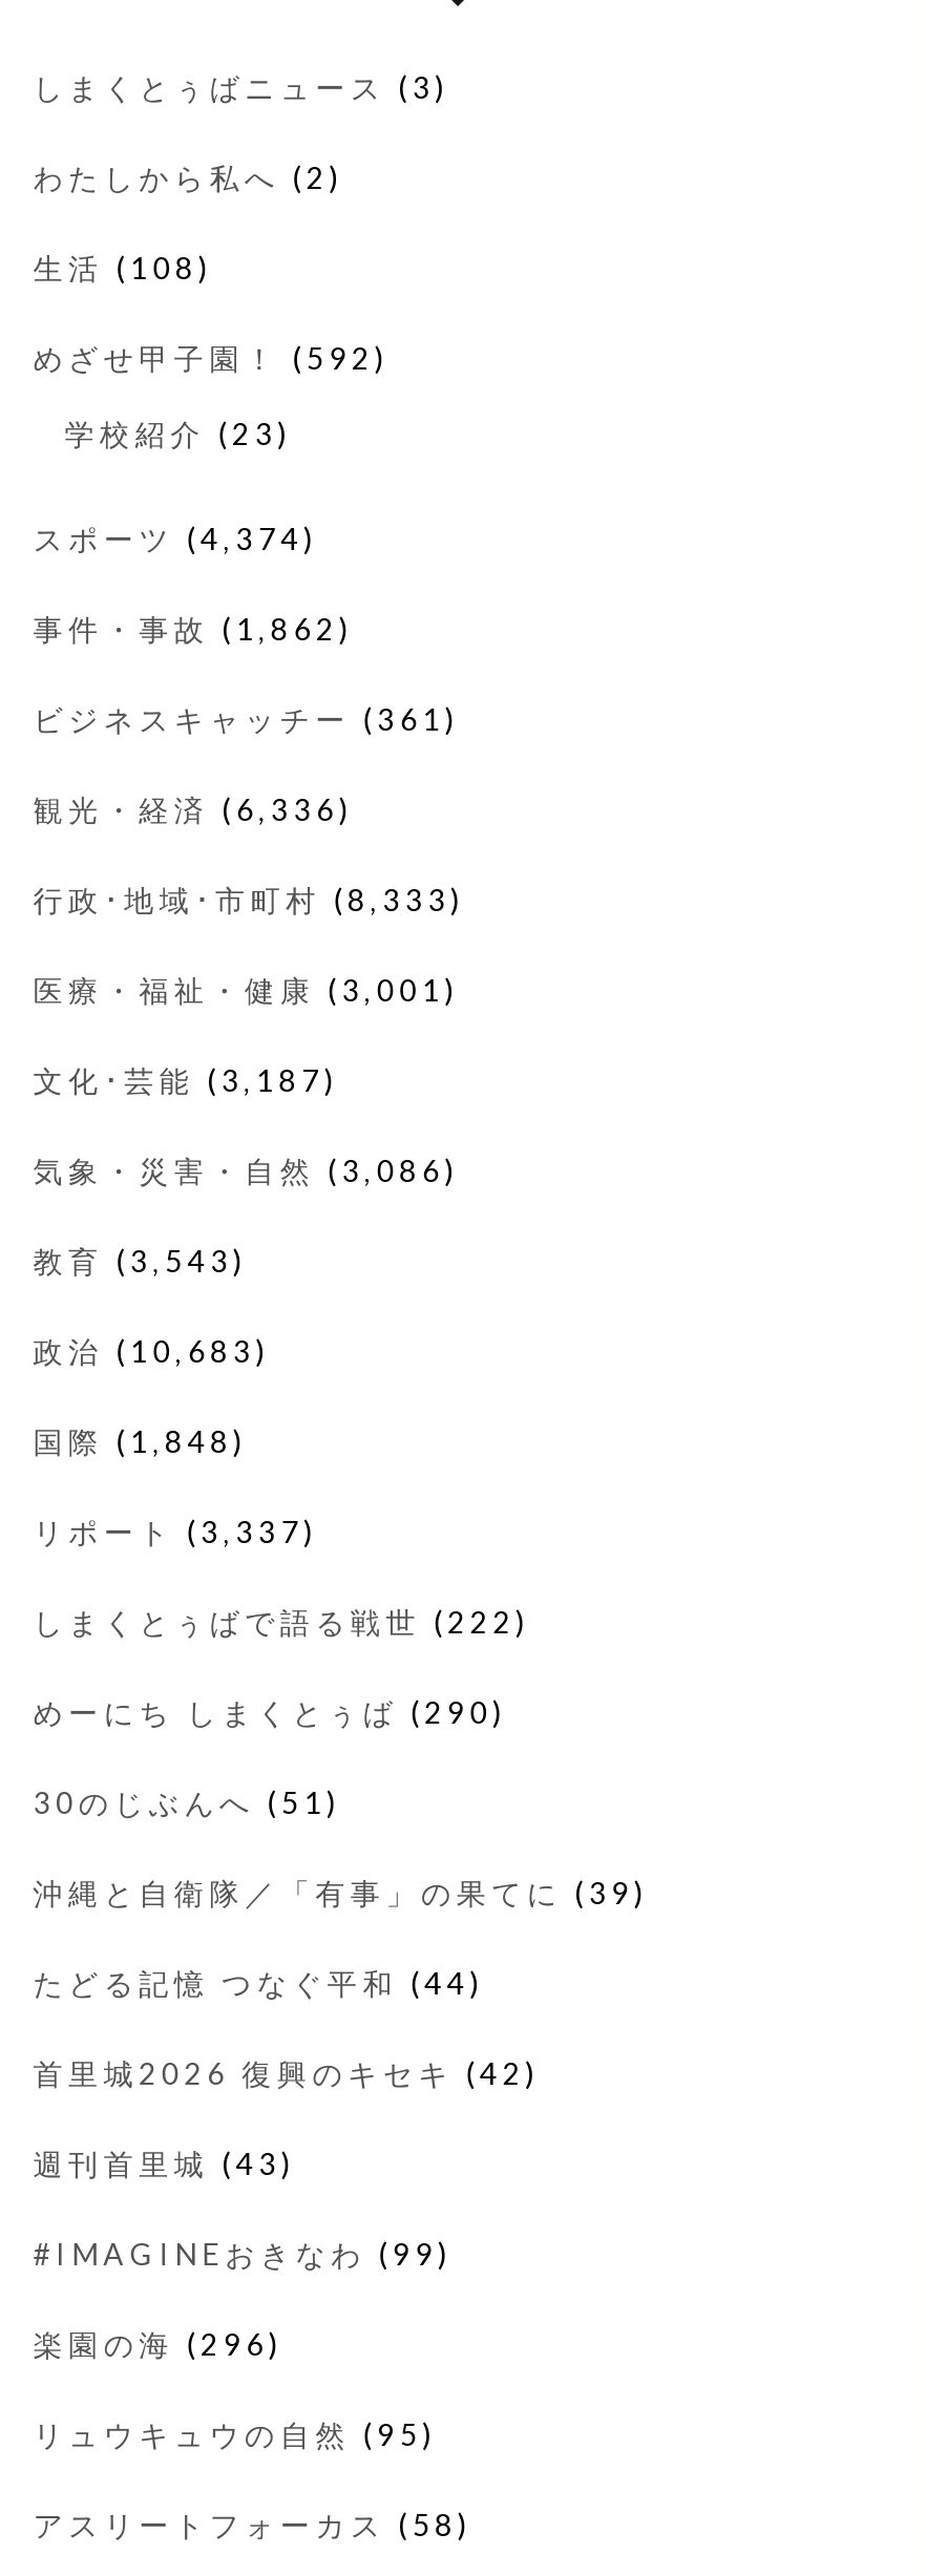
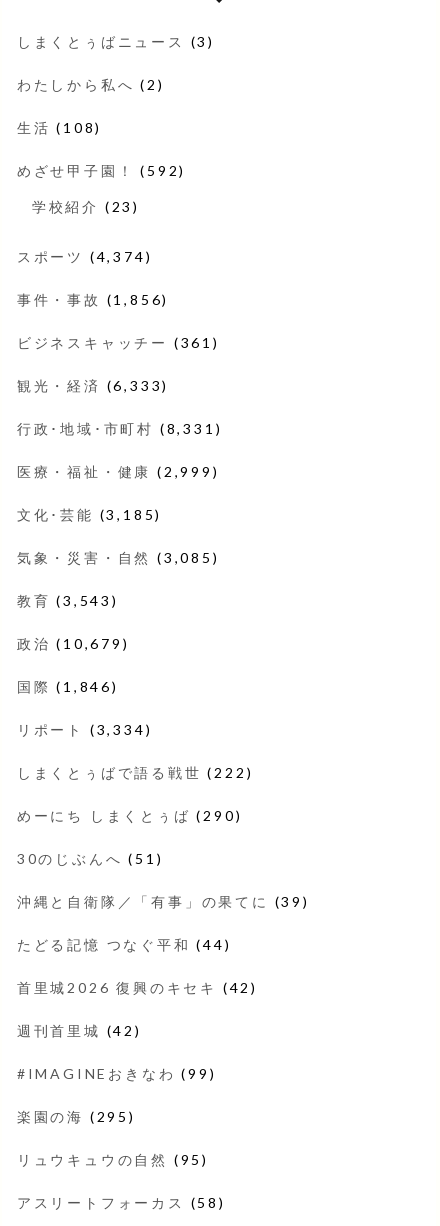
- 事件・事故(1,862)
+ 事件・事故(1,856)

- 観光・経済(6,336)
+ 観光・経済(6,333)

- 行政･地域･市町村(8,333)
+ 行政･地域･市町村(8,331)

- 医療・福祉・健康(3,001)
+ 医療・福祉・健康(2,999)

- 文化･芸能(3,187)
+ 文化･芸能(3,185)

- 気象・災害・自然(3,086)
+ 気象・災害・自然(3,085)

- 政治(10,683)
+ 政治(10,679)

- 国際(1,848)
+ 国際(1,846)

- リポート(3,337)
+ リポート(3,334)

- 週刊首里城(43)
+ 週刊首里城(42)

- 楽園の海(296)
+ 楽園の海(295)
